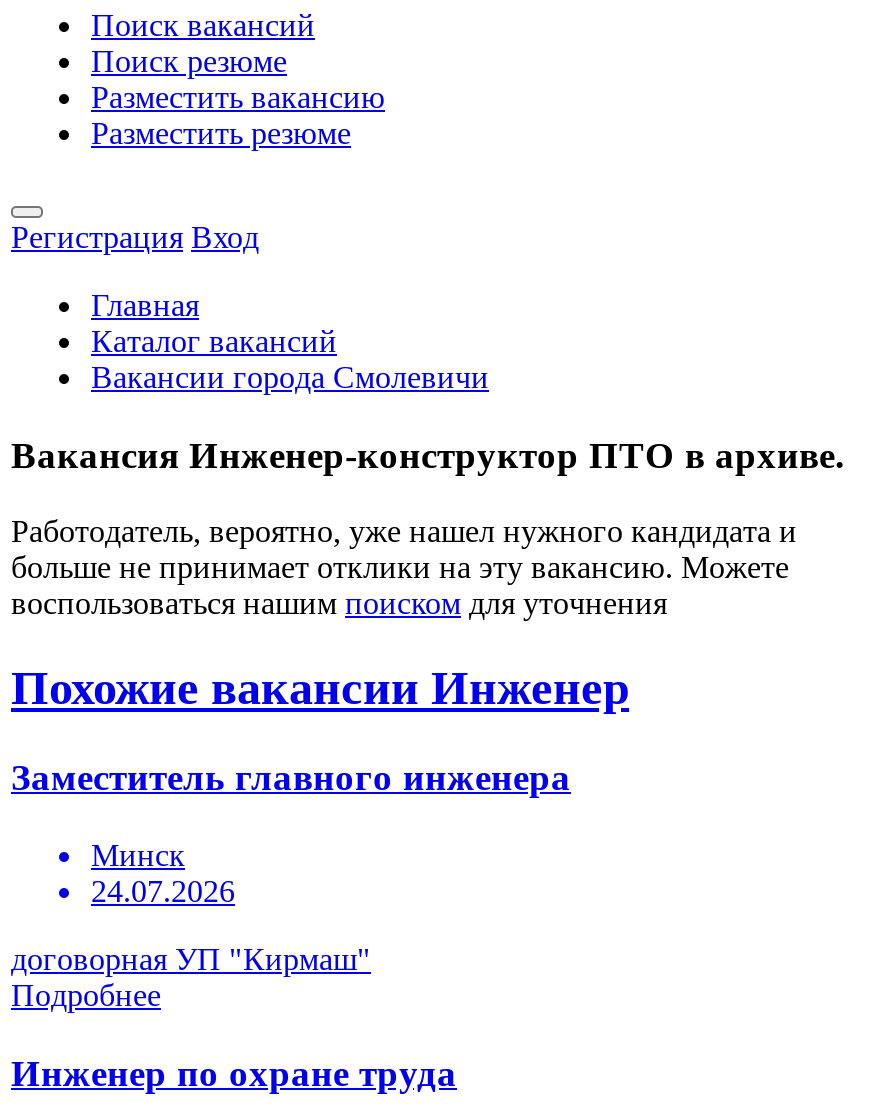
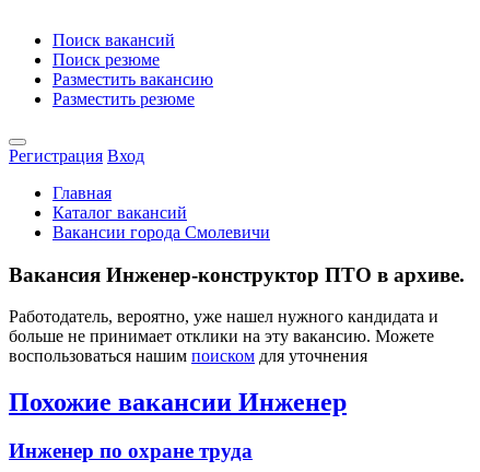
- Заместитель главного инженера
- Минск
- 24.07.2026
- договорная УП "Кирмаш"
- Подробнее
